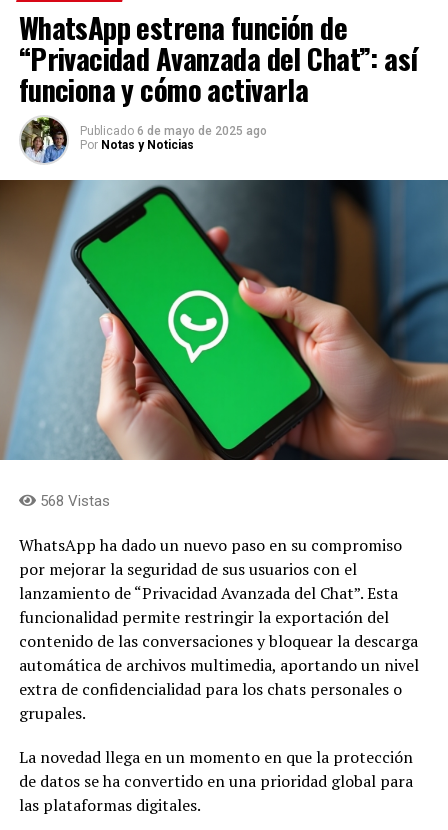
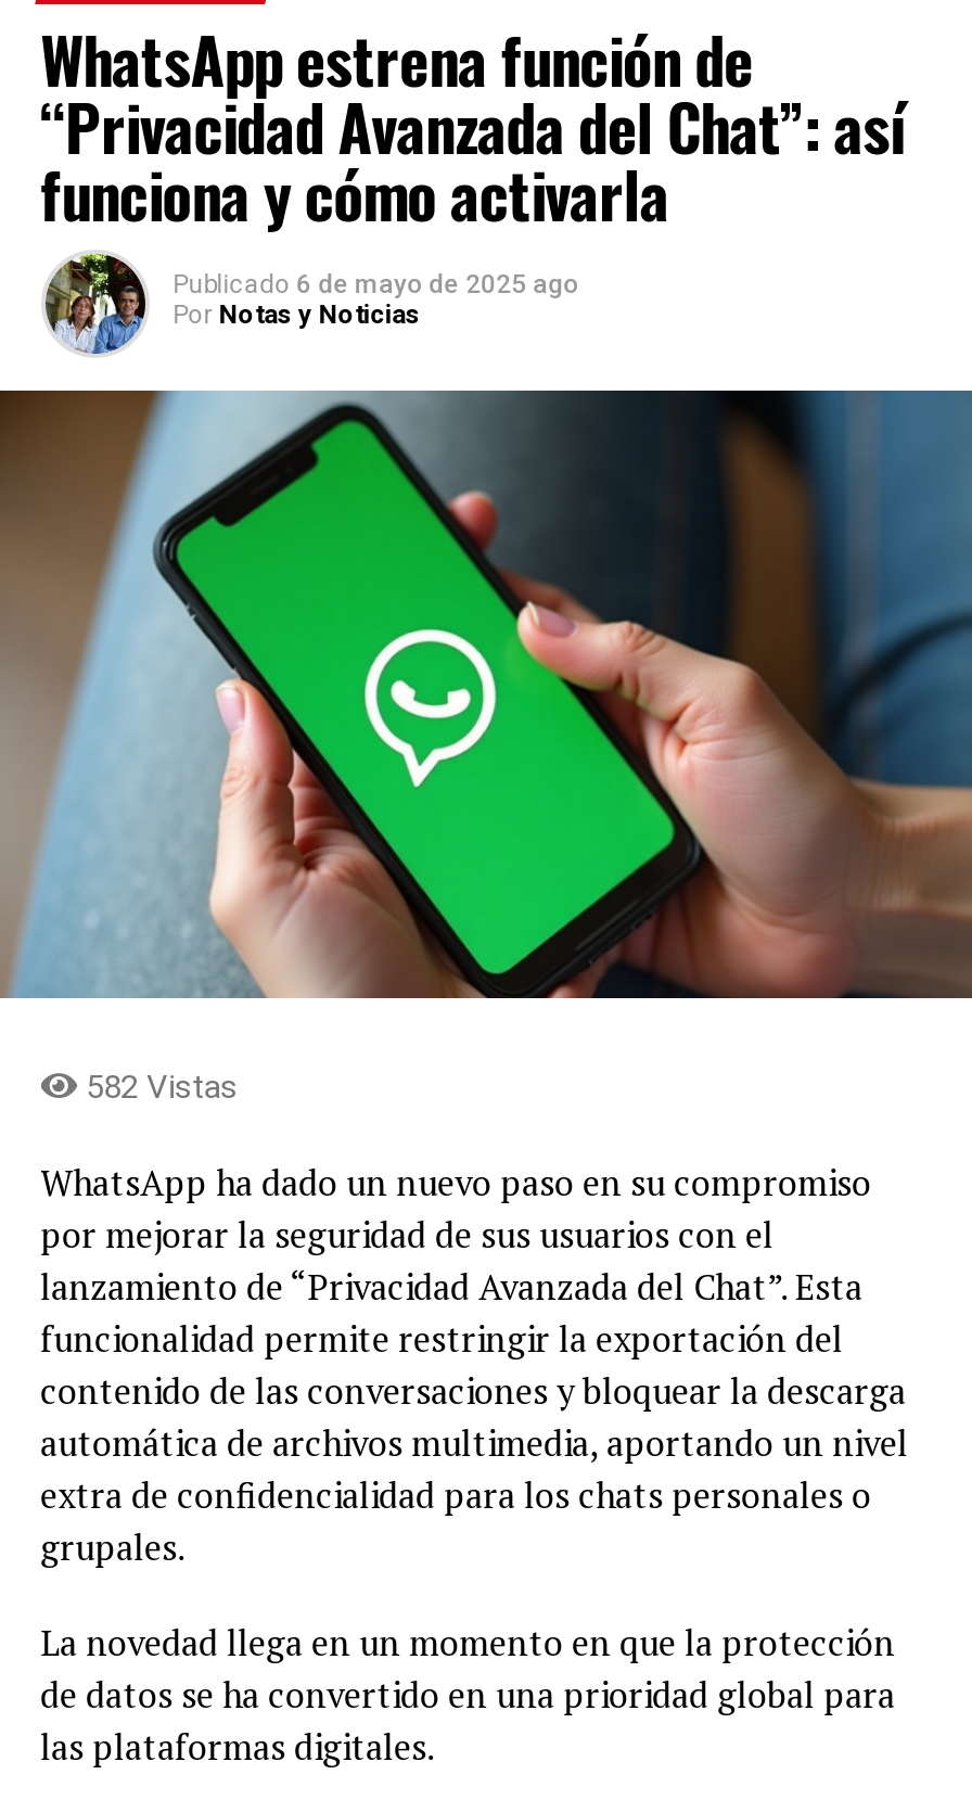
- 568 Vistas
+ 582 Vistas
